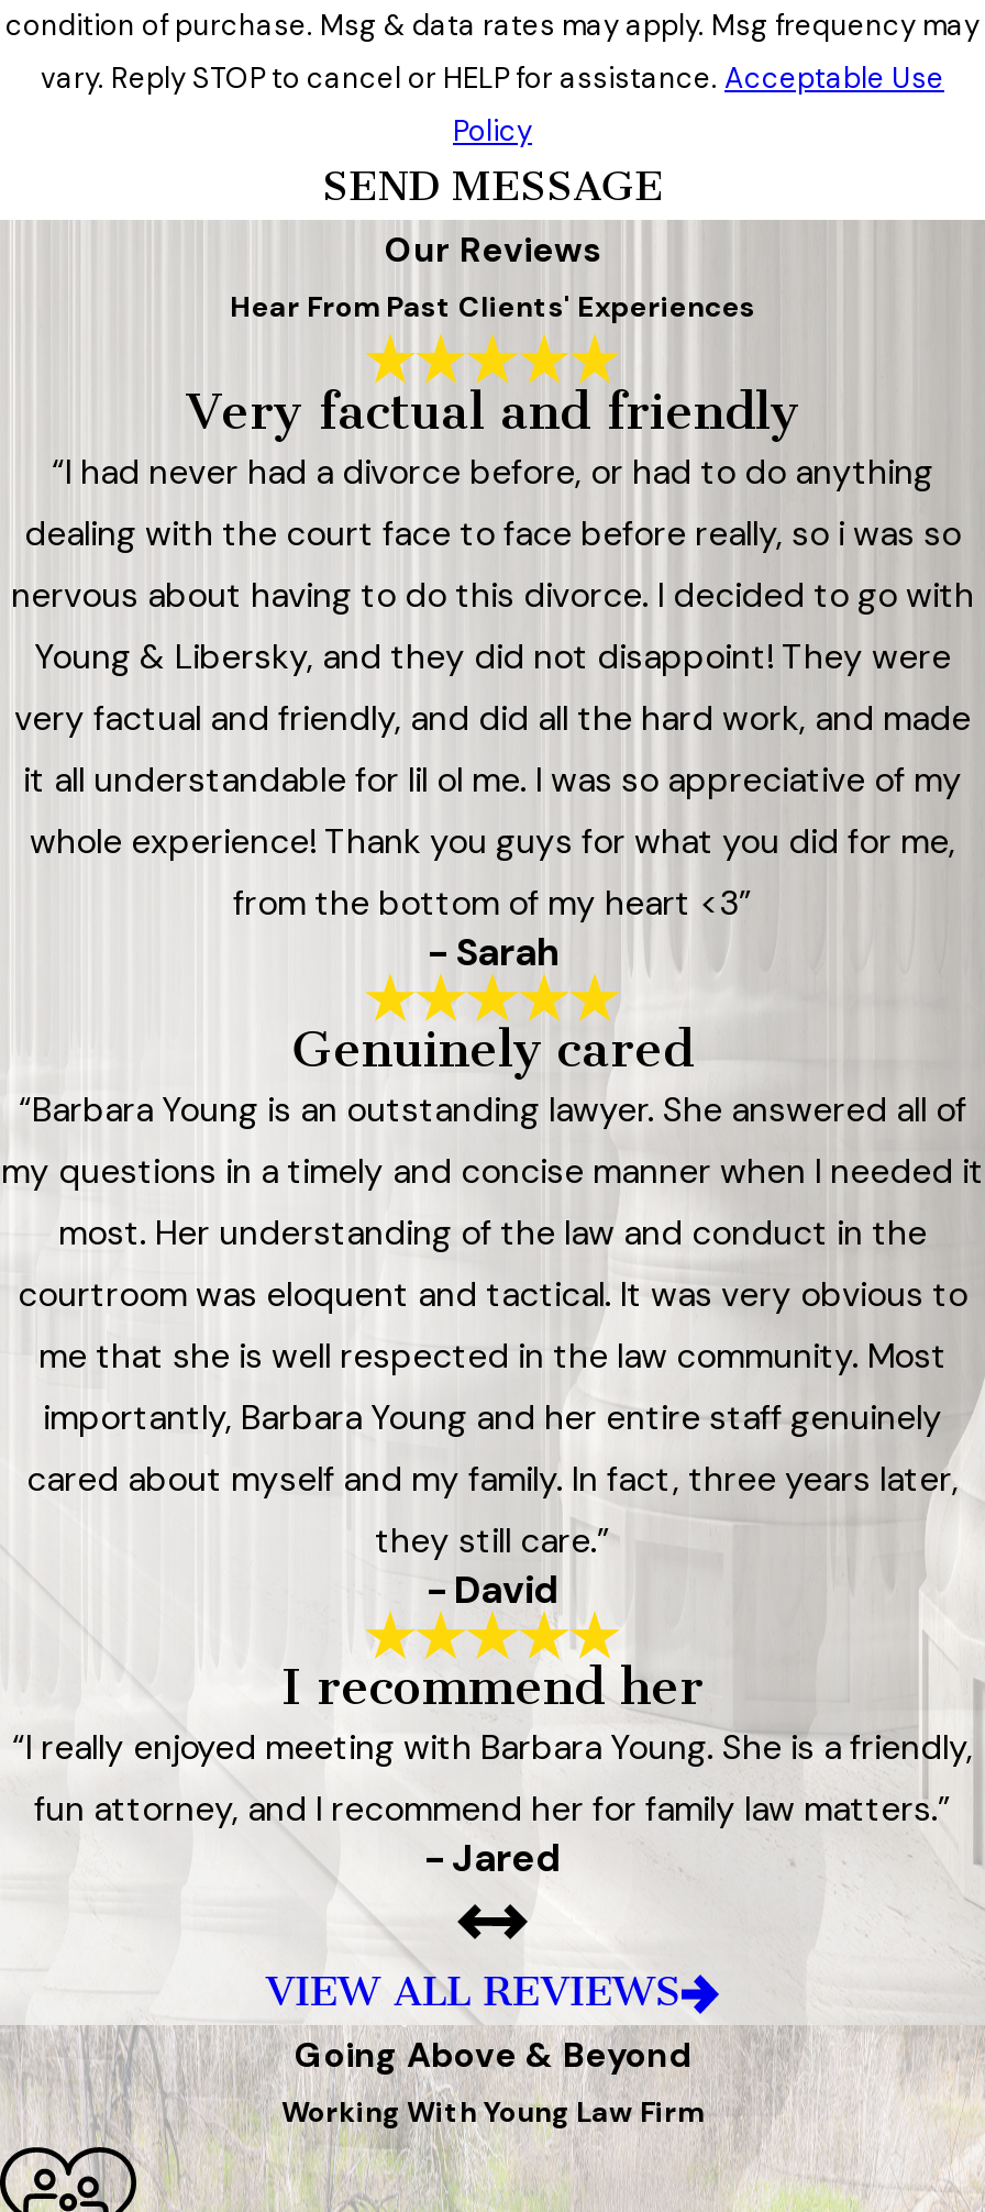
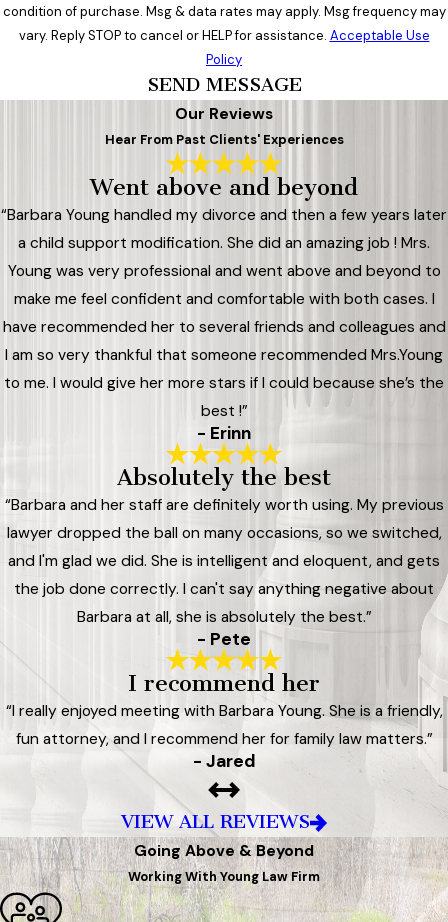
- Very factual and friendly
- “I had never had a divorce before, or had to do anything
- dealing with the court face to face before really, so i was so
- nervous about having to do this divorce. I decided to go with
- Young & Libersky, and they did not disappoint! They were
- very factual and friendly, and did all the hard work, and made
- it all understandable for lil ol me. I was so appreciative of my
- whole experience! Thank you guys for what you did for me,
- from the bottom of my heart <3”
- - Sarah
+ Went above and beyond
+ “Barbara Young handled my divorce and then a few years later
+ a child support modification. She did an amazing job ! Mrs.
+ Young was very professional and went above and beyond to
+ make me feel confident and comfortable with both cases. I
+ have recommended her to several friends and colleagues and
+ I am so very thankful that someone recommended Mrs.Young
+ to me. I would give her more stars if I could because she’s the
+ best !”
+ - Erinn

- Genuinely cared
- “Barbara Young is an outstanding lawyer. She answered all of
- my questions in a timely and concise manner when I needed it
- most. Her understanding of the law and conduct in the
- courtroom was eloquent and tactical. It was very obvious to
- me that she is well respected in the law community. Most
- importantly, Barbara Young and her entire staff genuinely
- cared about myself and my family. In fact, three years later,
- they still care.”
- - David
+ Absolutely the best
+ “Barbara and her staff are definitely worth using. My previous
+ lawyer dropped the ball on many occasions, so we switched,
+ and I'm glad we did. She is intelligent and eloquent, and gets
+ the job done correctly. I can't say anything negative about
+ Barbara at all, she is absolutely the best.”
+ - Pete
